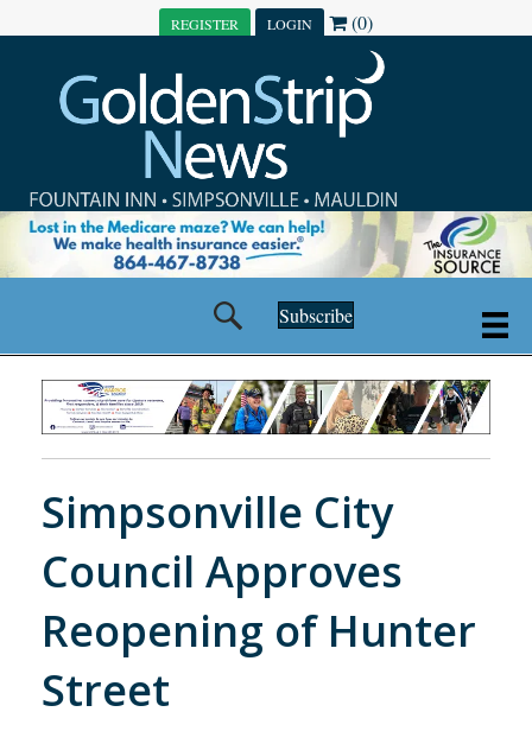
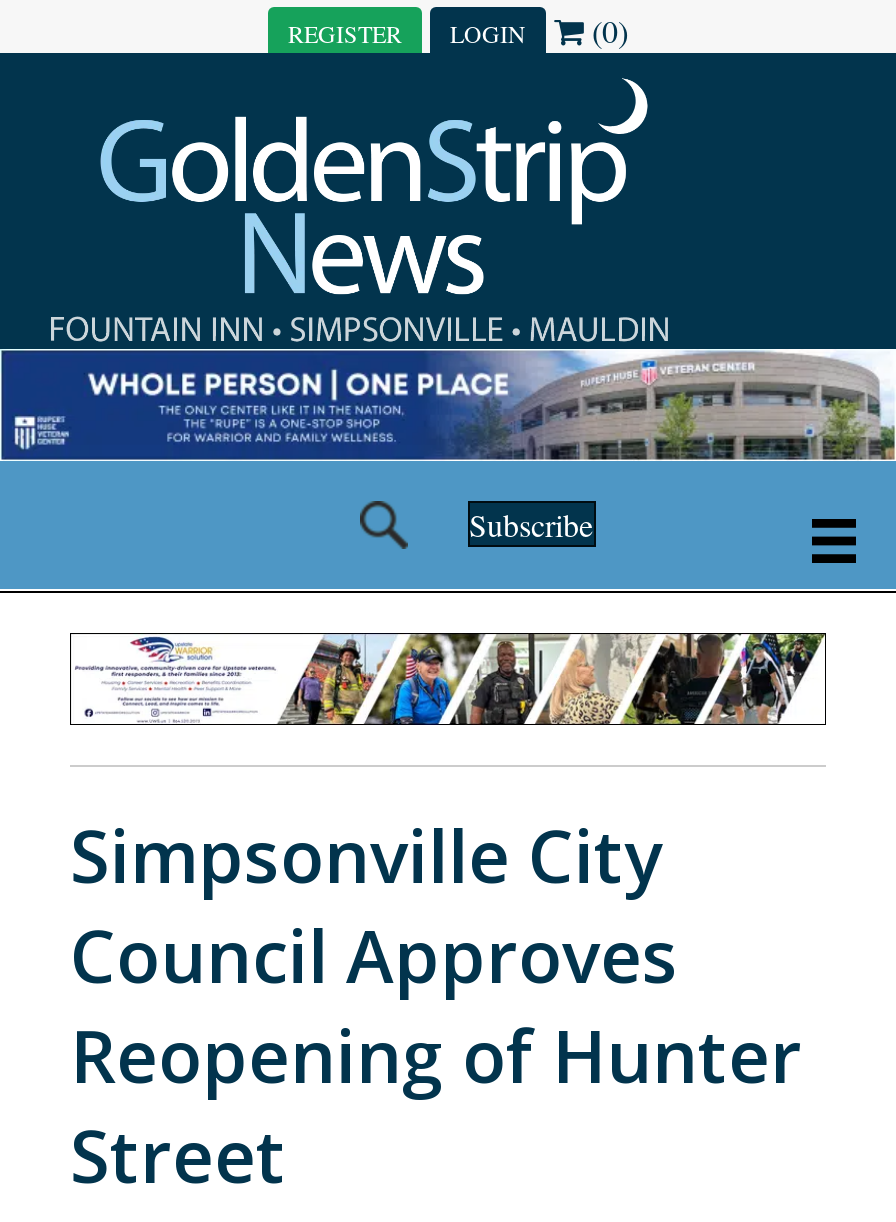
- [image]
+ [image]
